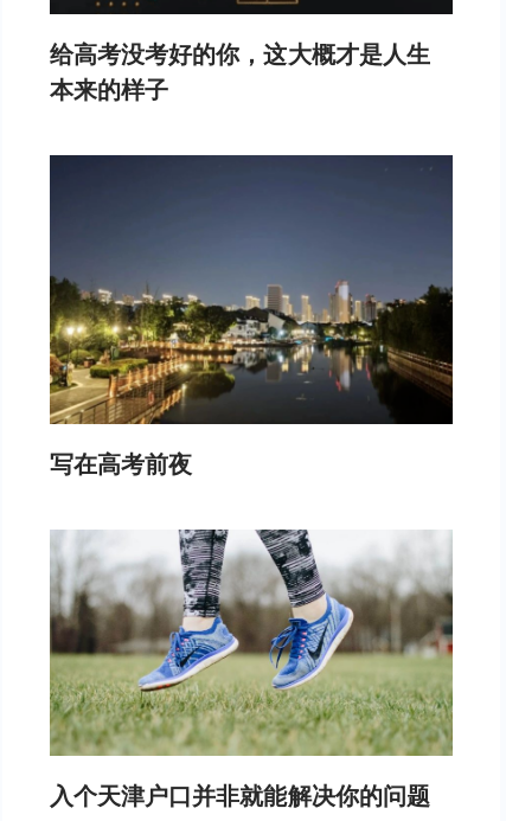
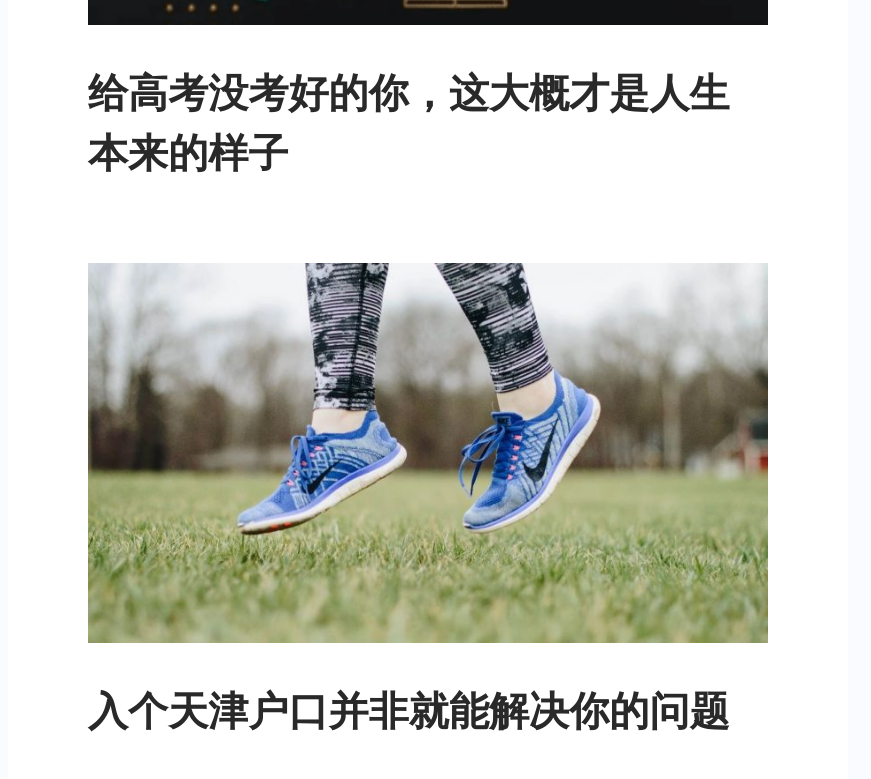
- [image]
- 写在高考前夜
